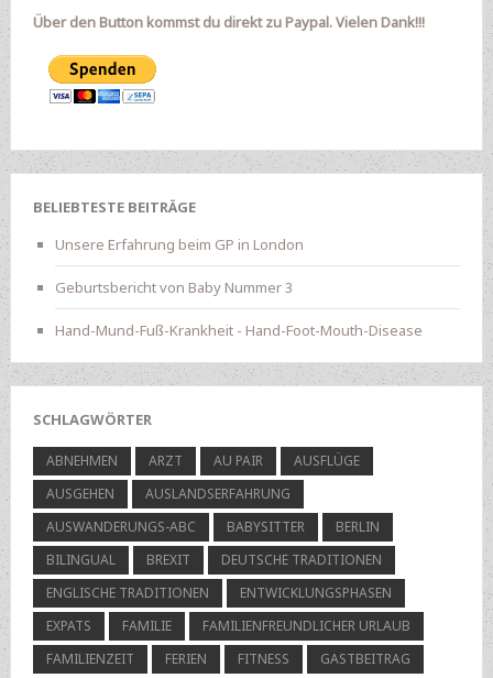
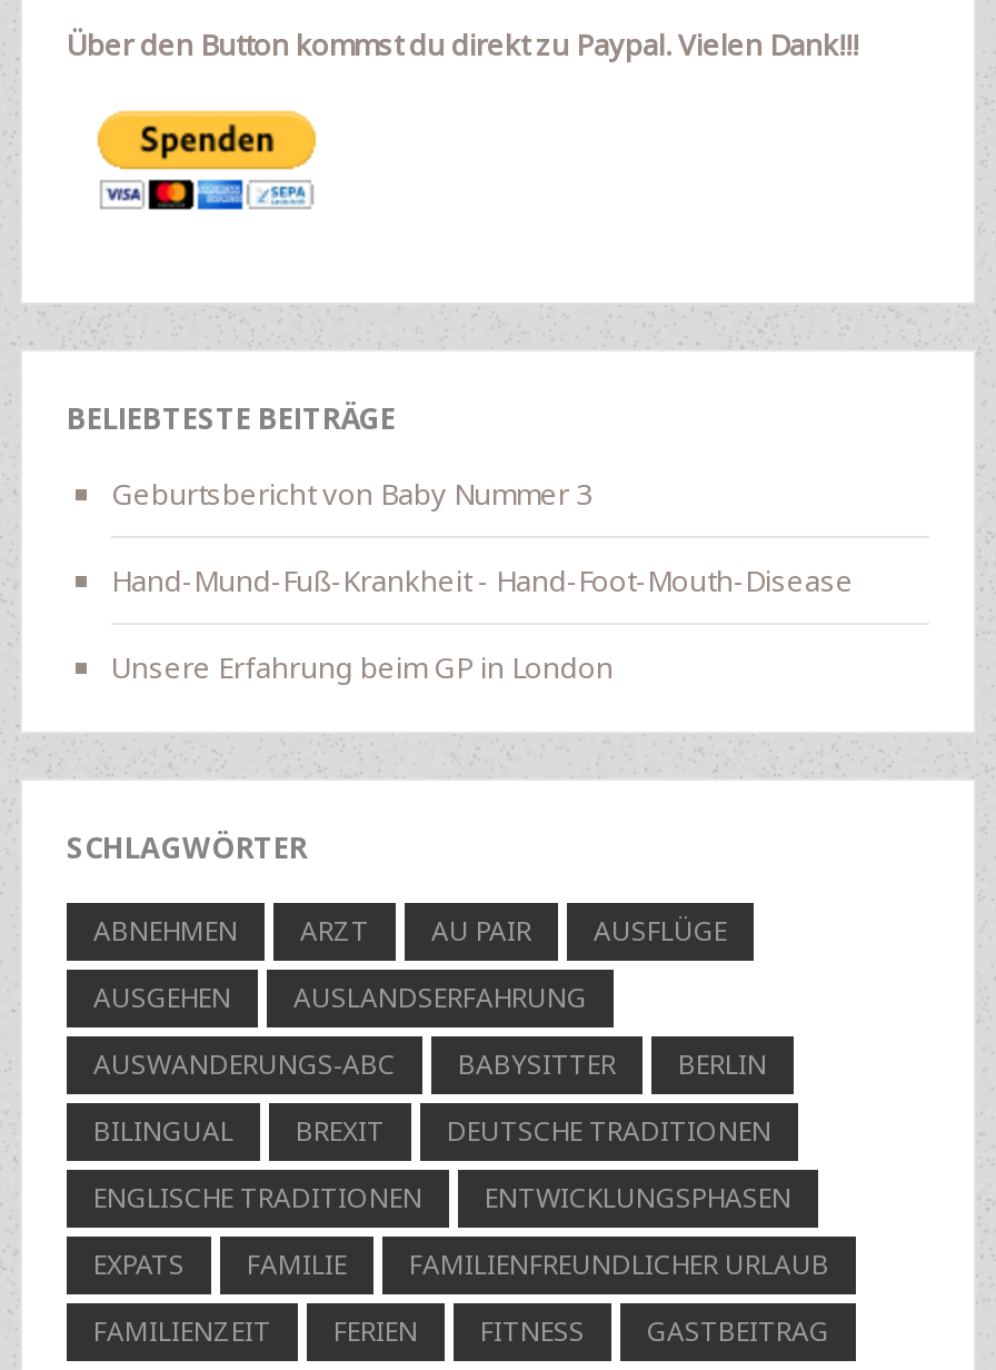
moved down: Unsere Erfahrung beim GP in London

moved up: Geburtsbericht von Baby Nummer 3 | Hand-Mund-Fuß-Krankheit - Hand-Foot-Mouth-Disease
